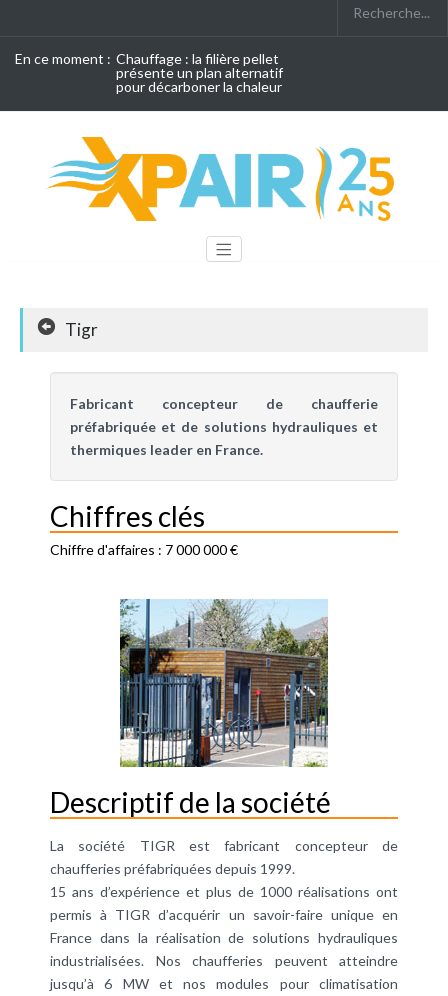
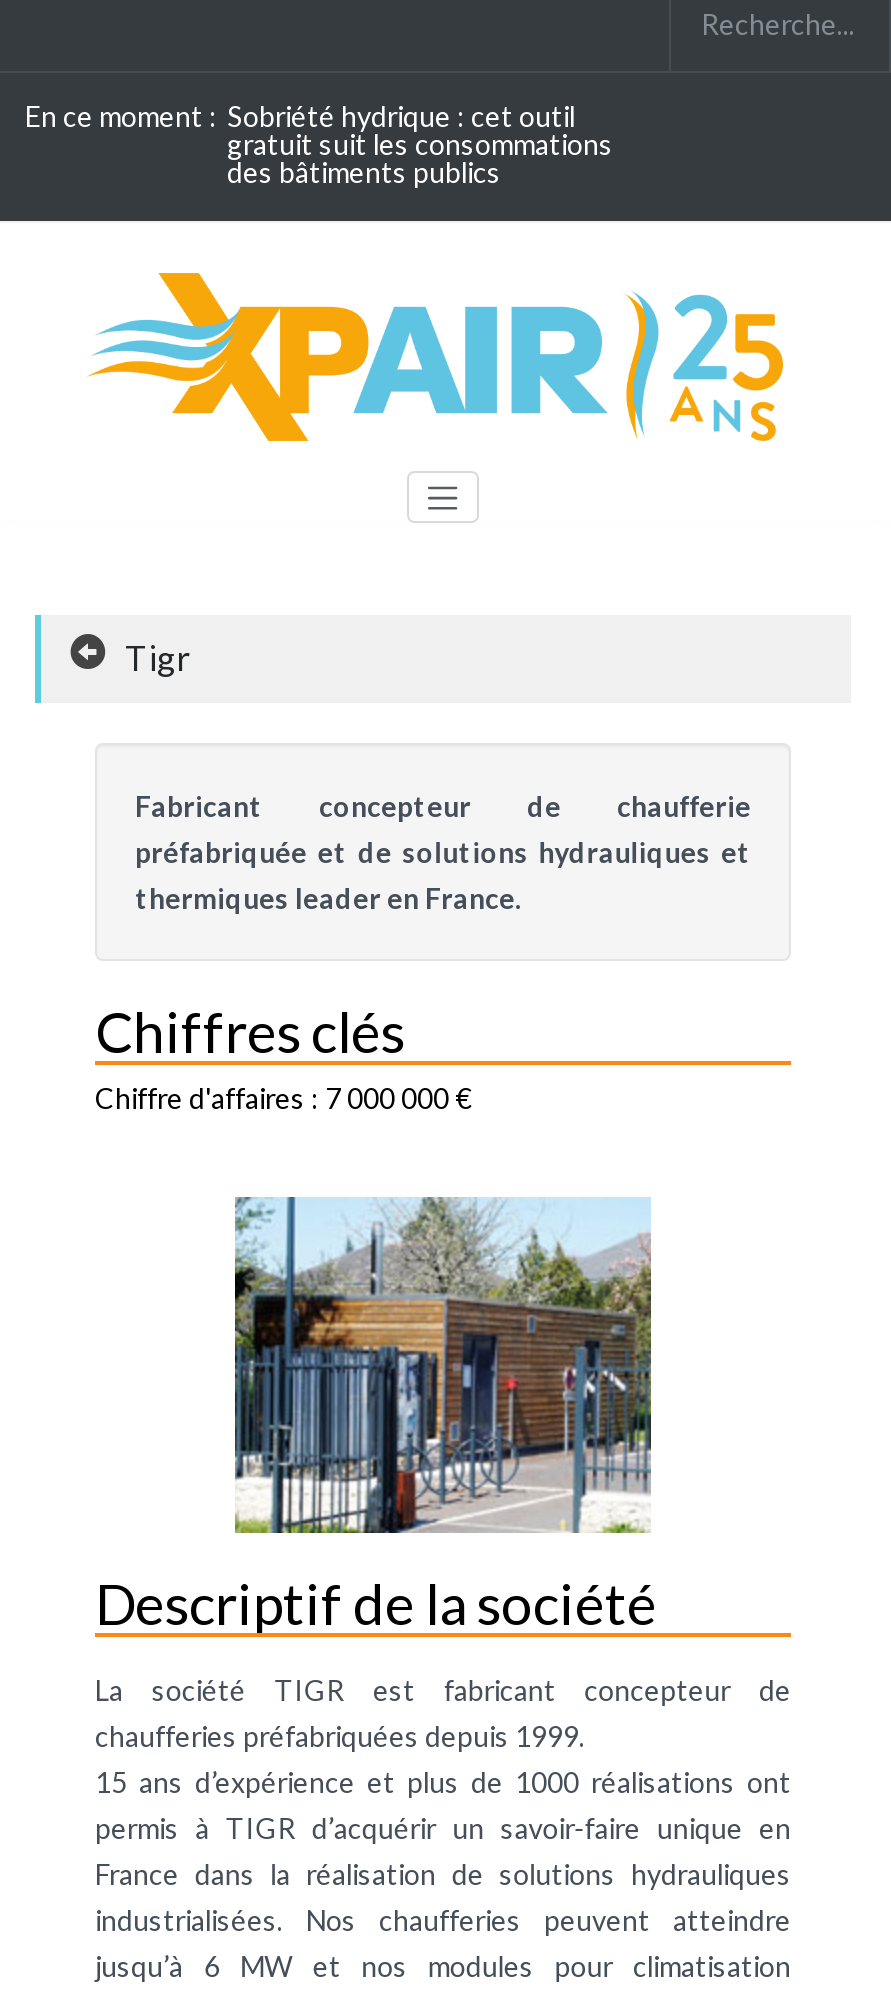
- En ce moment : Chauffage : la filière pellet
- présente un plan alternatif
- pour décarboner la chaleur
+ En ce moment : Sobriété hydrique : cet outil
+ gratuit suit les consommations
+ des bâtiments publics
